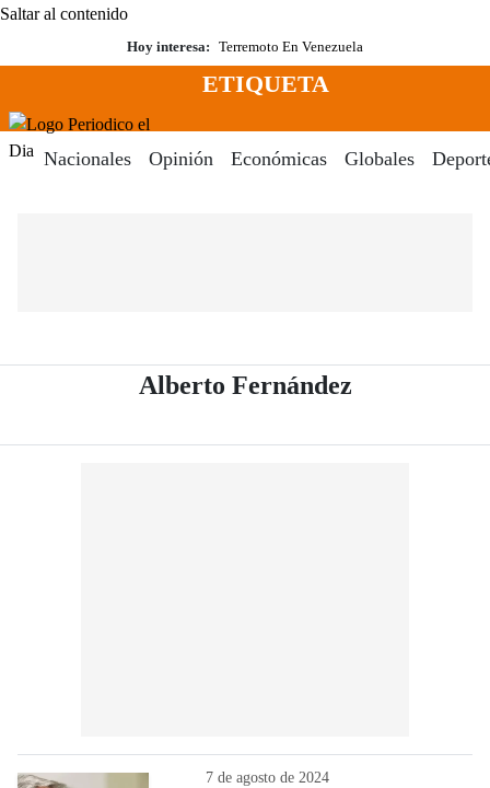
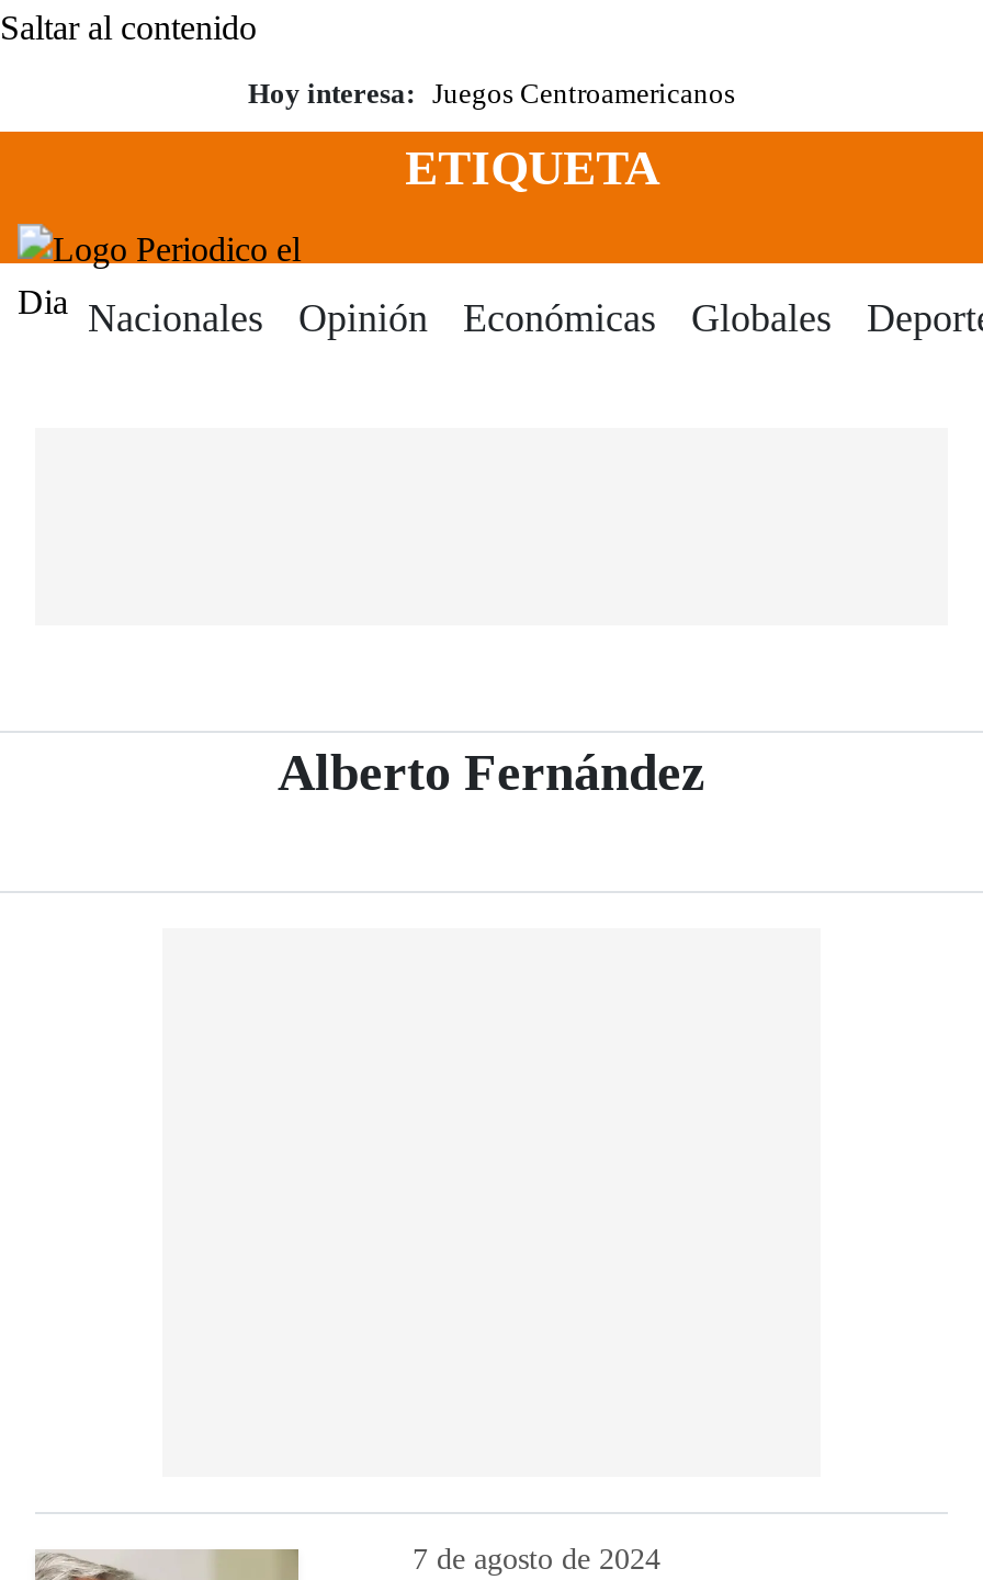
- Hoy interesa: Terremoto En Venezuela
+ Hoy interesa: Juegos Centroamericanos
